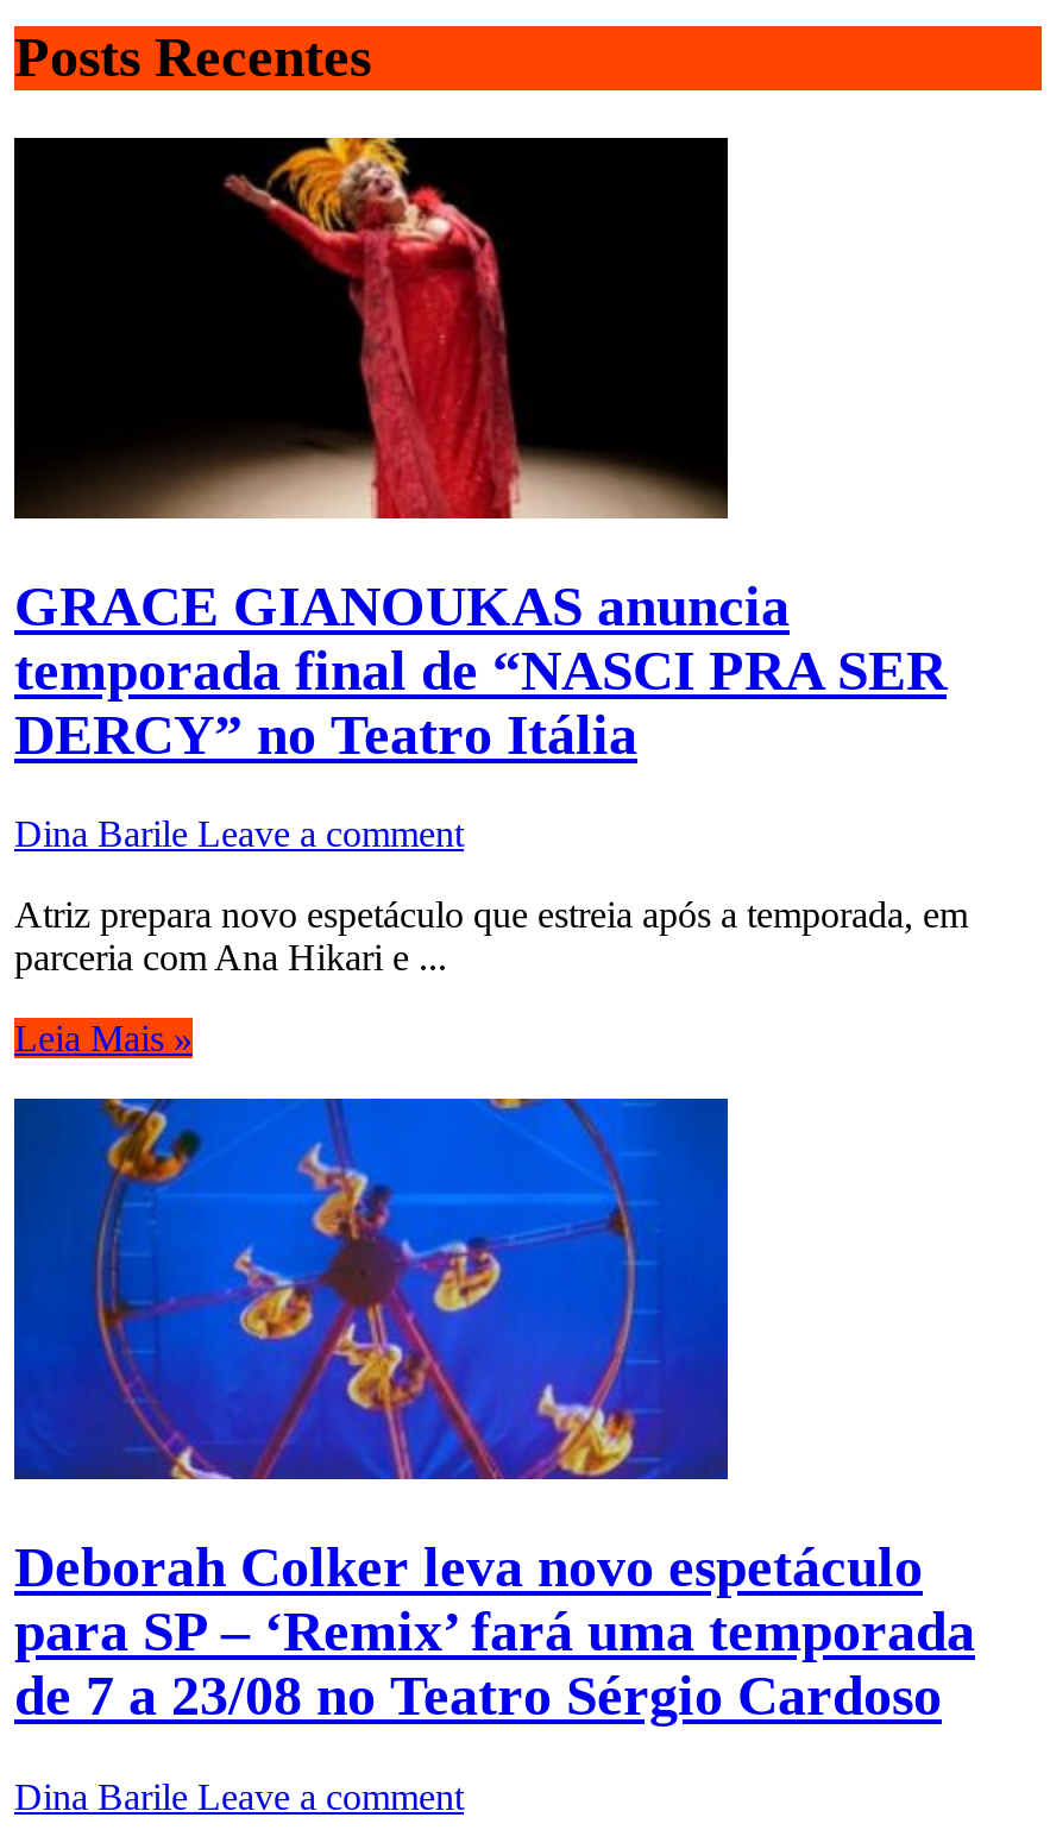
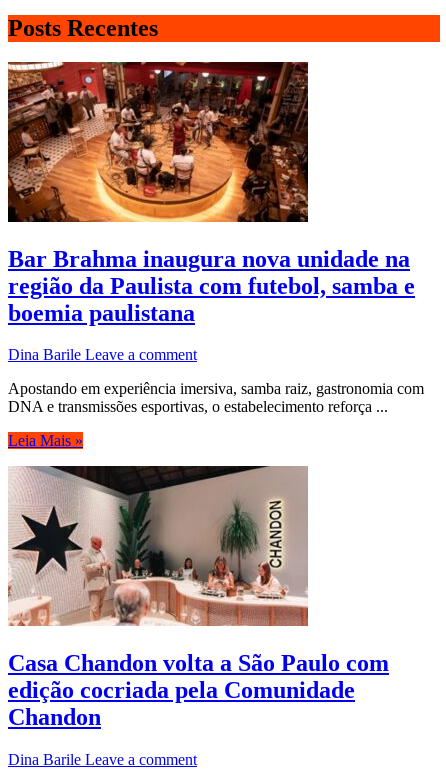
- [image]
- GRACE GIANOUKAS anuncia
- temporada final de “NASCI PRA SER
- DERCY” no Teatro Itália
+ [image]
+ Bar Brahma inaugura nova unidade na
+ região da Paulista com futebol, samba e
+ boemia paulistana

- Atriz prepara novo espetáculo que estreia após a temporada, em
- parceria com Ana Hikari e ...
+ Apostando em experiência imersiva, samba raiz, gastronomia com
+ DNA e transmissões esportivas, o estabelecimento reforça ...

- [image]
- Deborah Colker leva novo espetáculo
- para SP – ‘Remix’ fará uma temporada
- de 7 a 23/08 no Teatro Sérgio Cardoso
+ [image]
+ Casa Chandon volta a São Paulo com
+ edição cocriada pela Comunidade
+ Chandon
